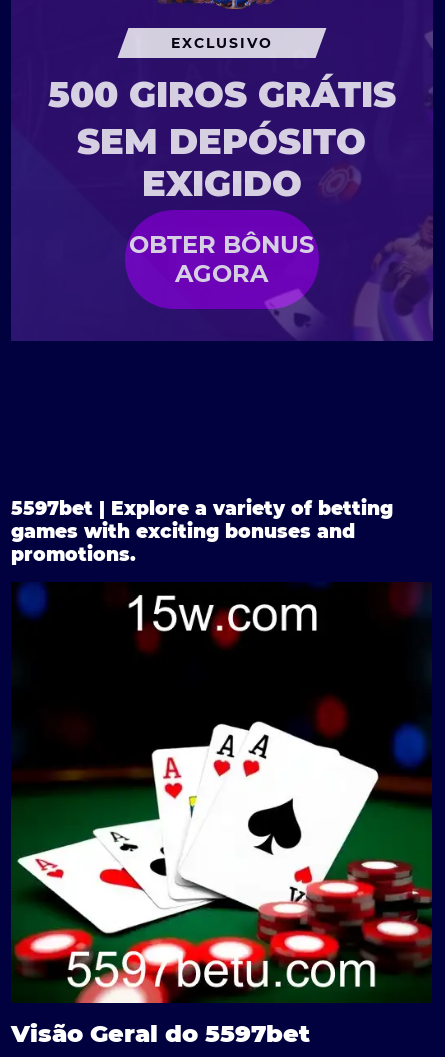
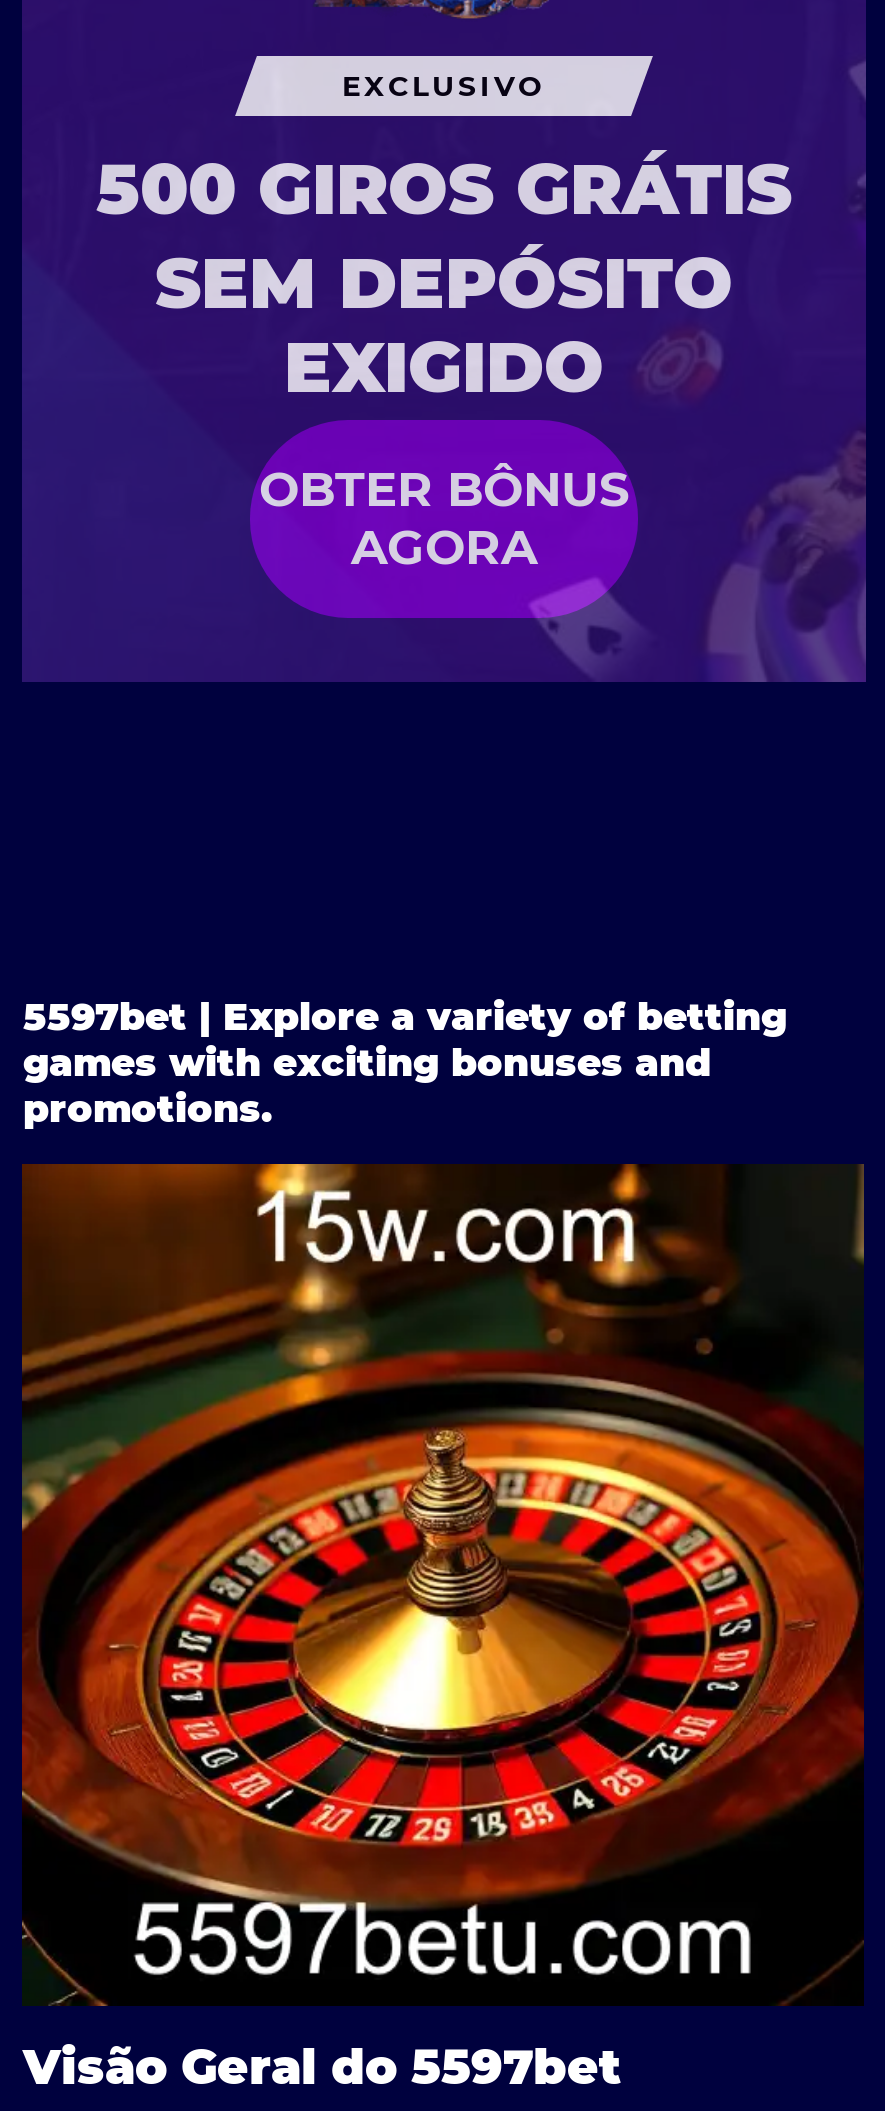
- [image]
+ [image]
